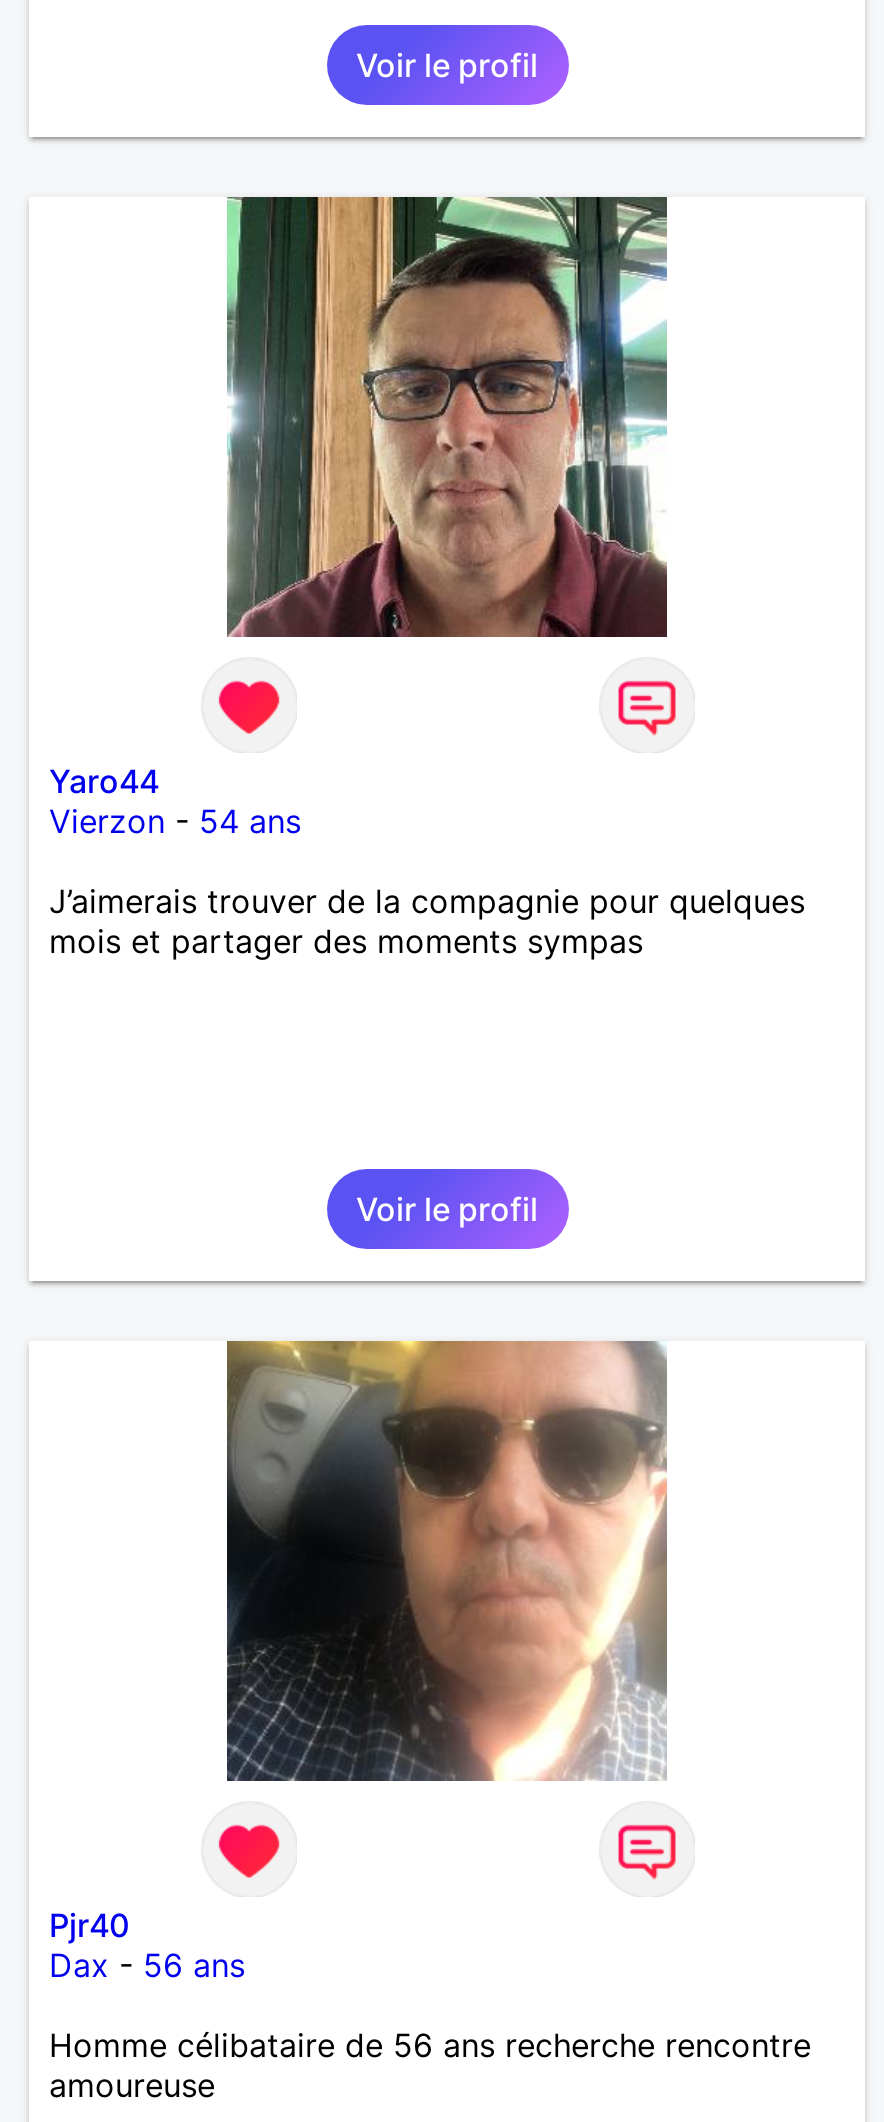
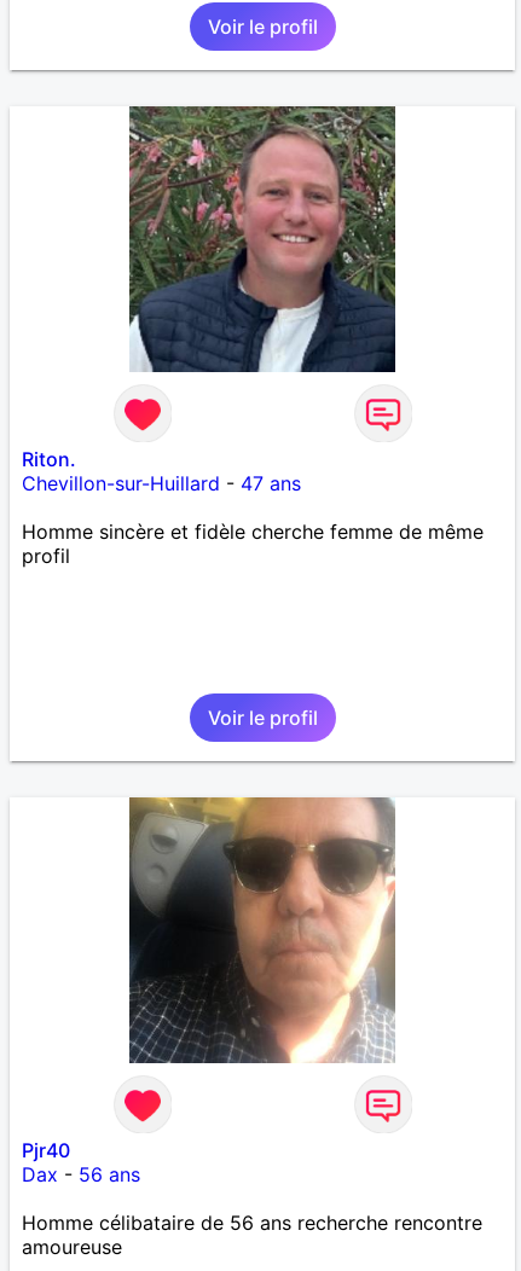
- [image]
+ [image]

- Yaro44
- Vierzon - 54 ans
+ Riton.
+ Chevillon-sur-Huillard - 47 ans

- J’aimerais trouver de la compagnie pour quelques
- mois et partager des moments sympas
+ Homme sincère et fidèle cherche femme de même
+ profil
